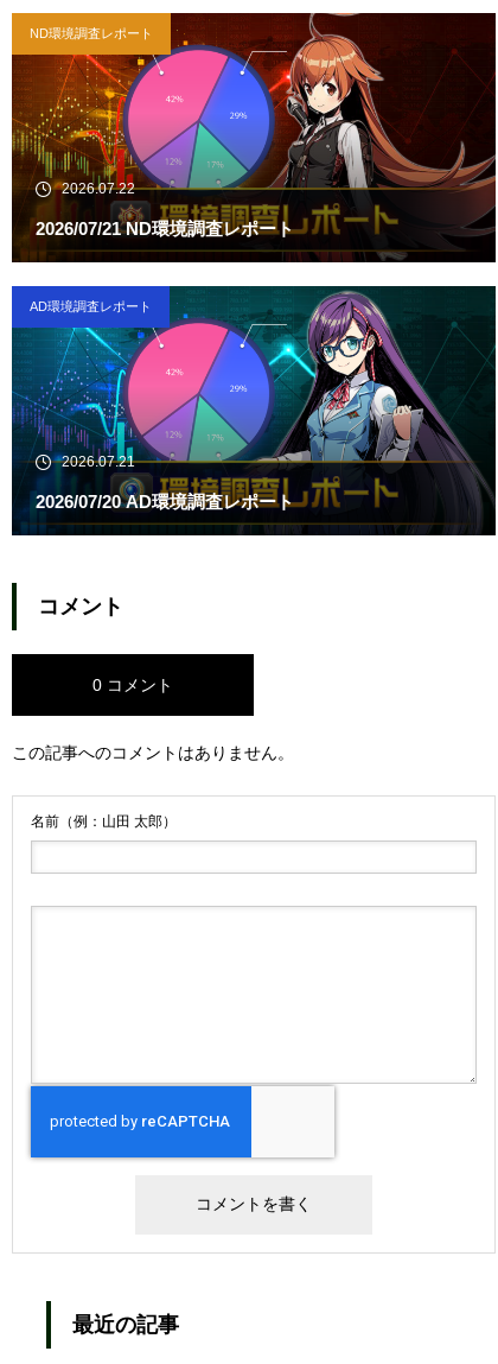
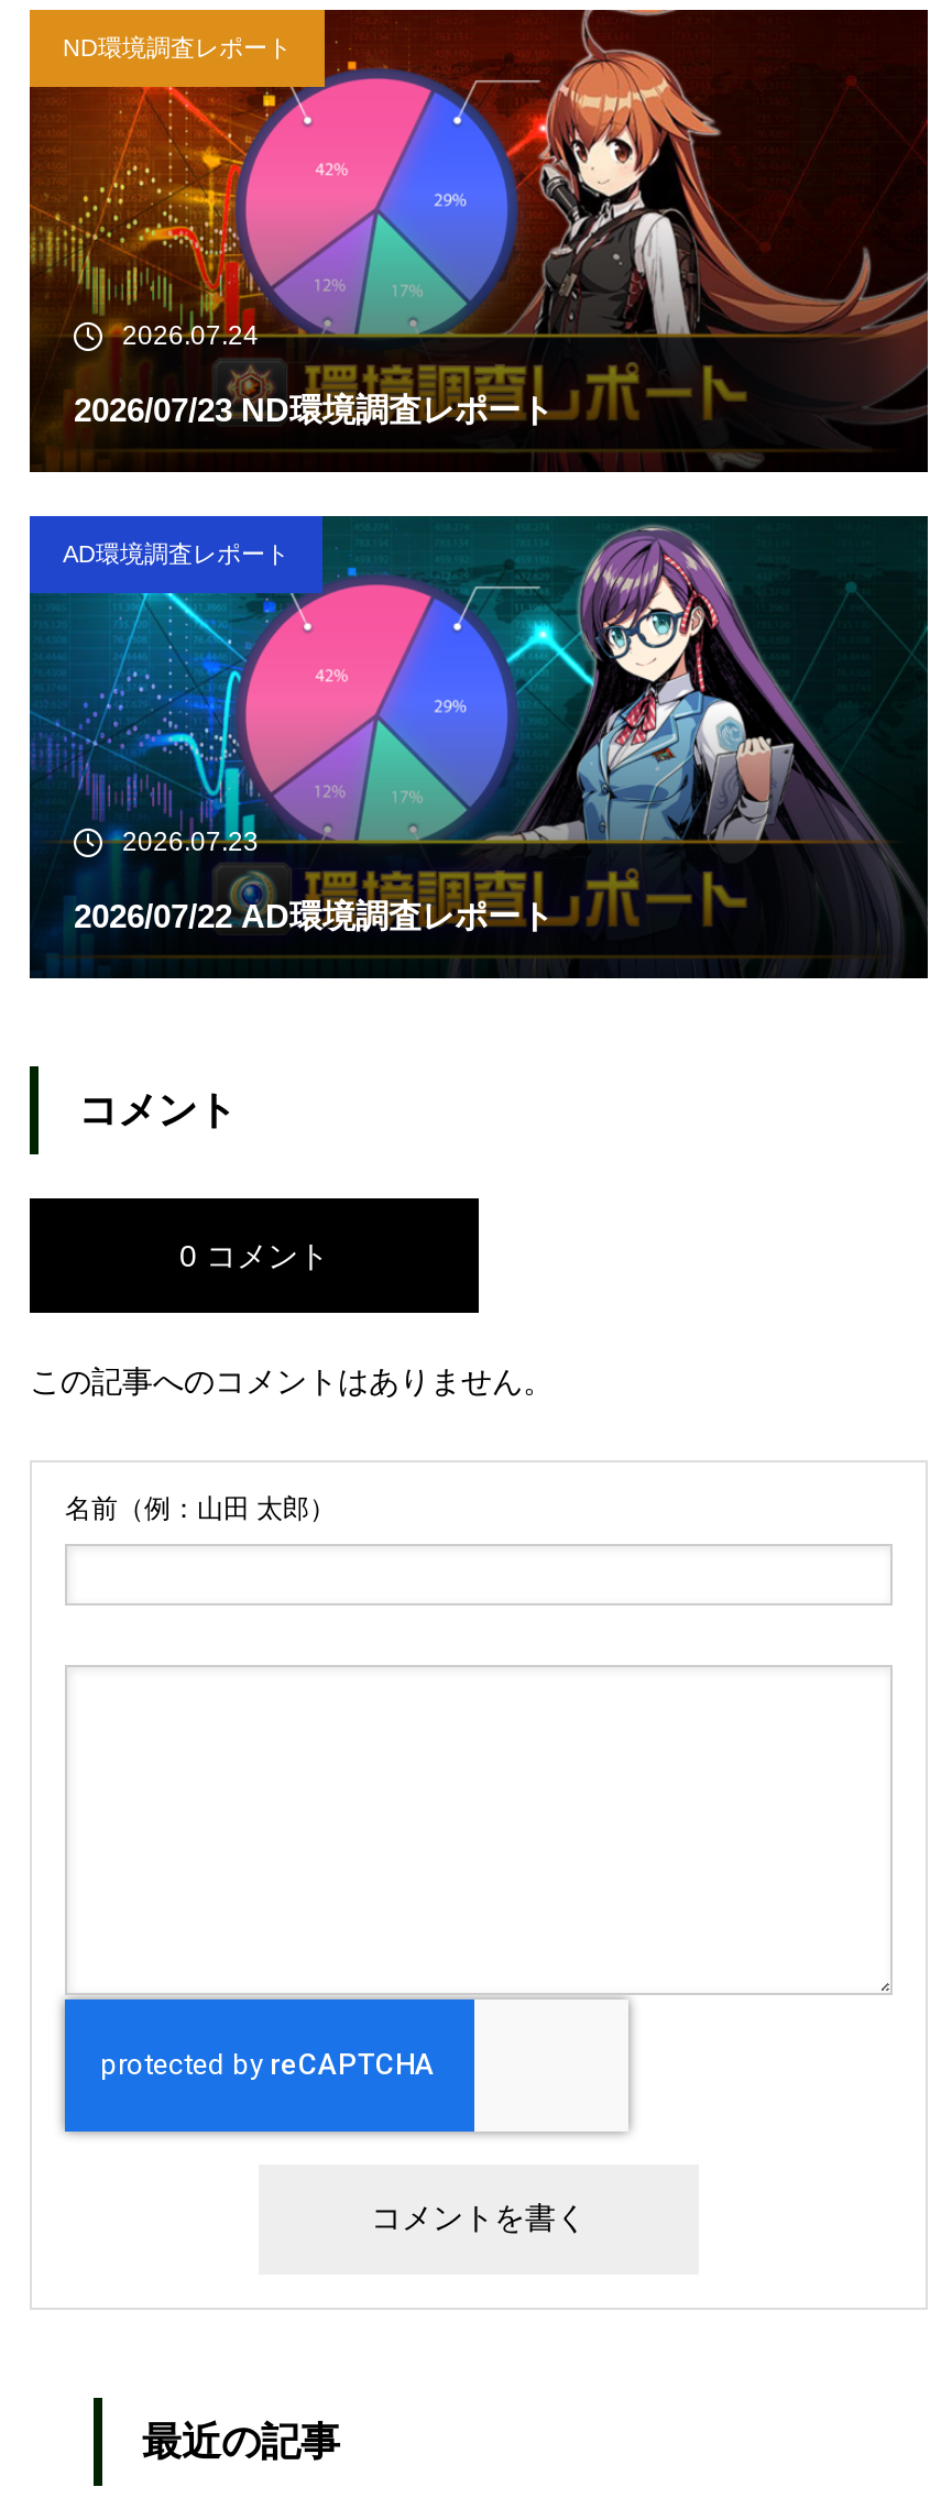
- 2026.07.22
+ 2026.07.24

- 2026/07/21 ND環境調査レポート
+ 2026/07/23 ND環境調査レポート

- 2026.07.21
+ 2026.07.23

- 2026/07/20 AD環境調査レポート
+ 2026/07/22 AD環境調査レポート
